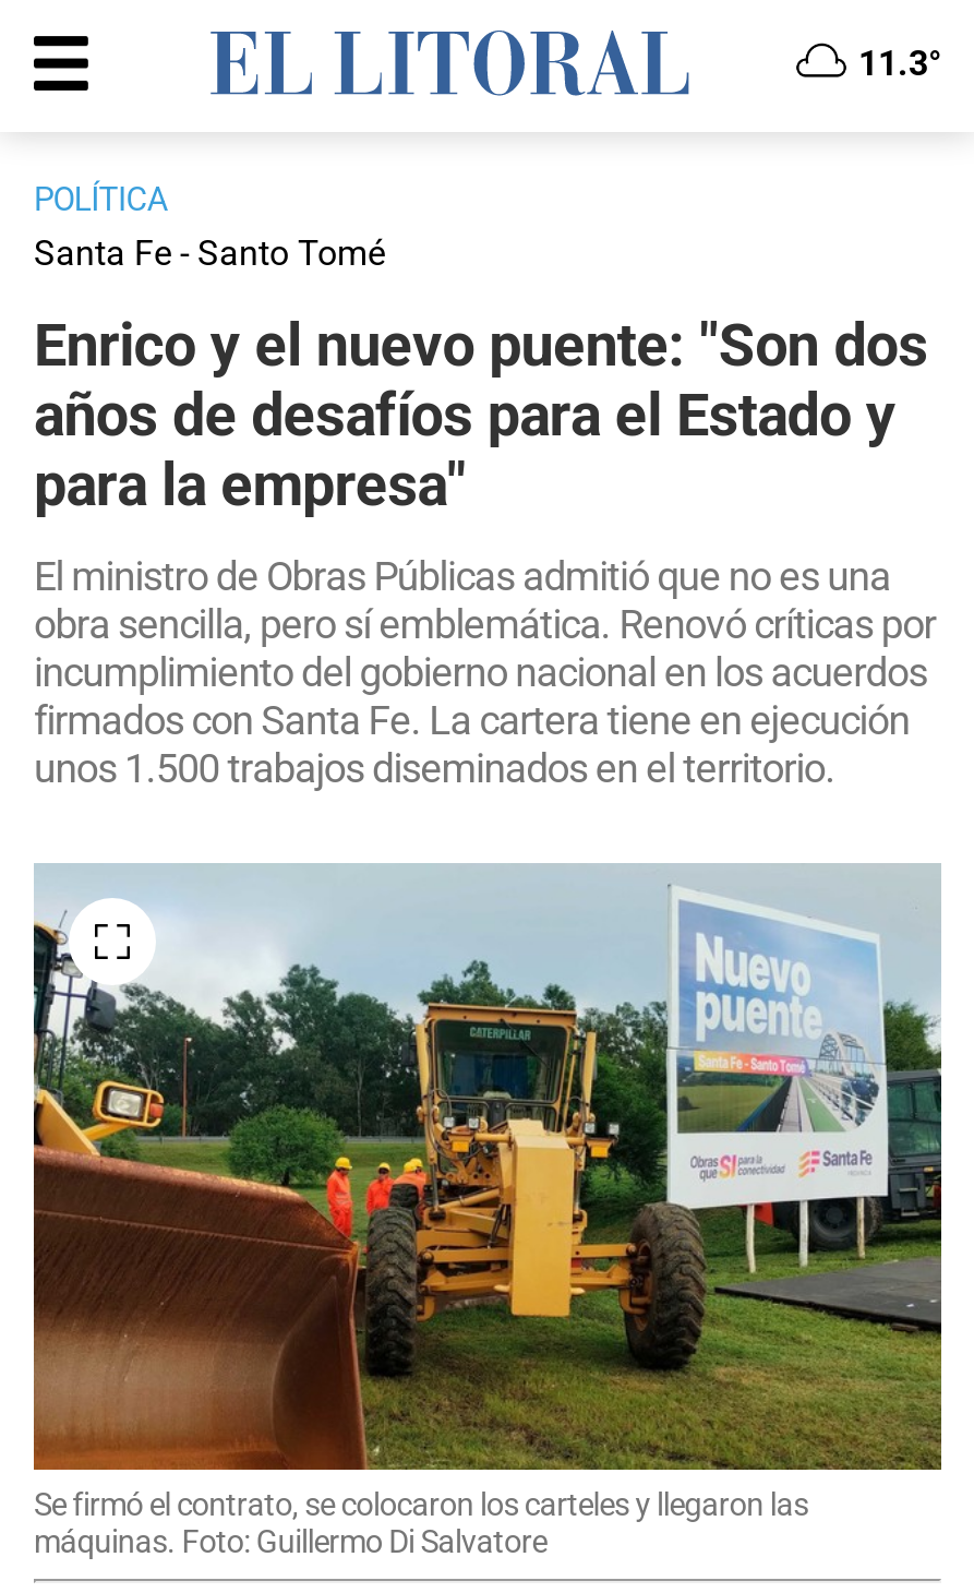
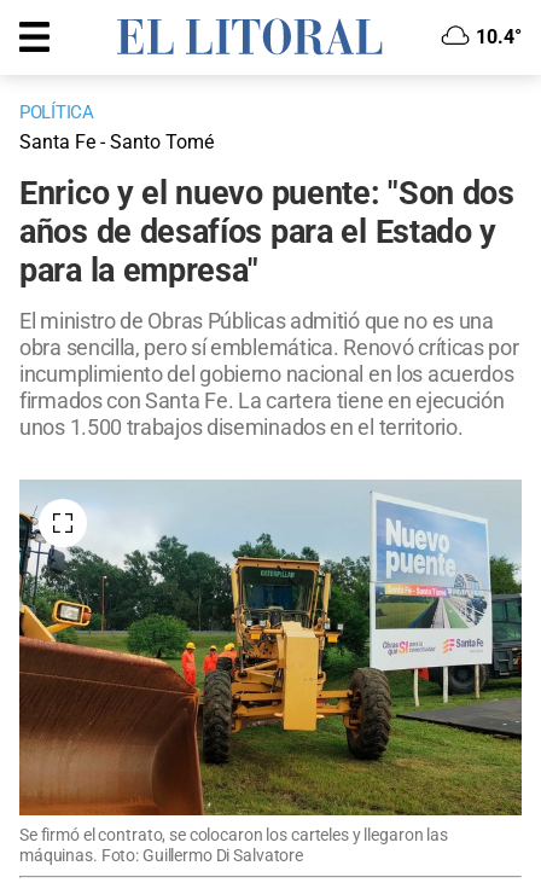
- 11.3°
+ 10.4°
